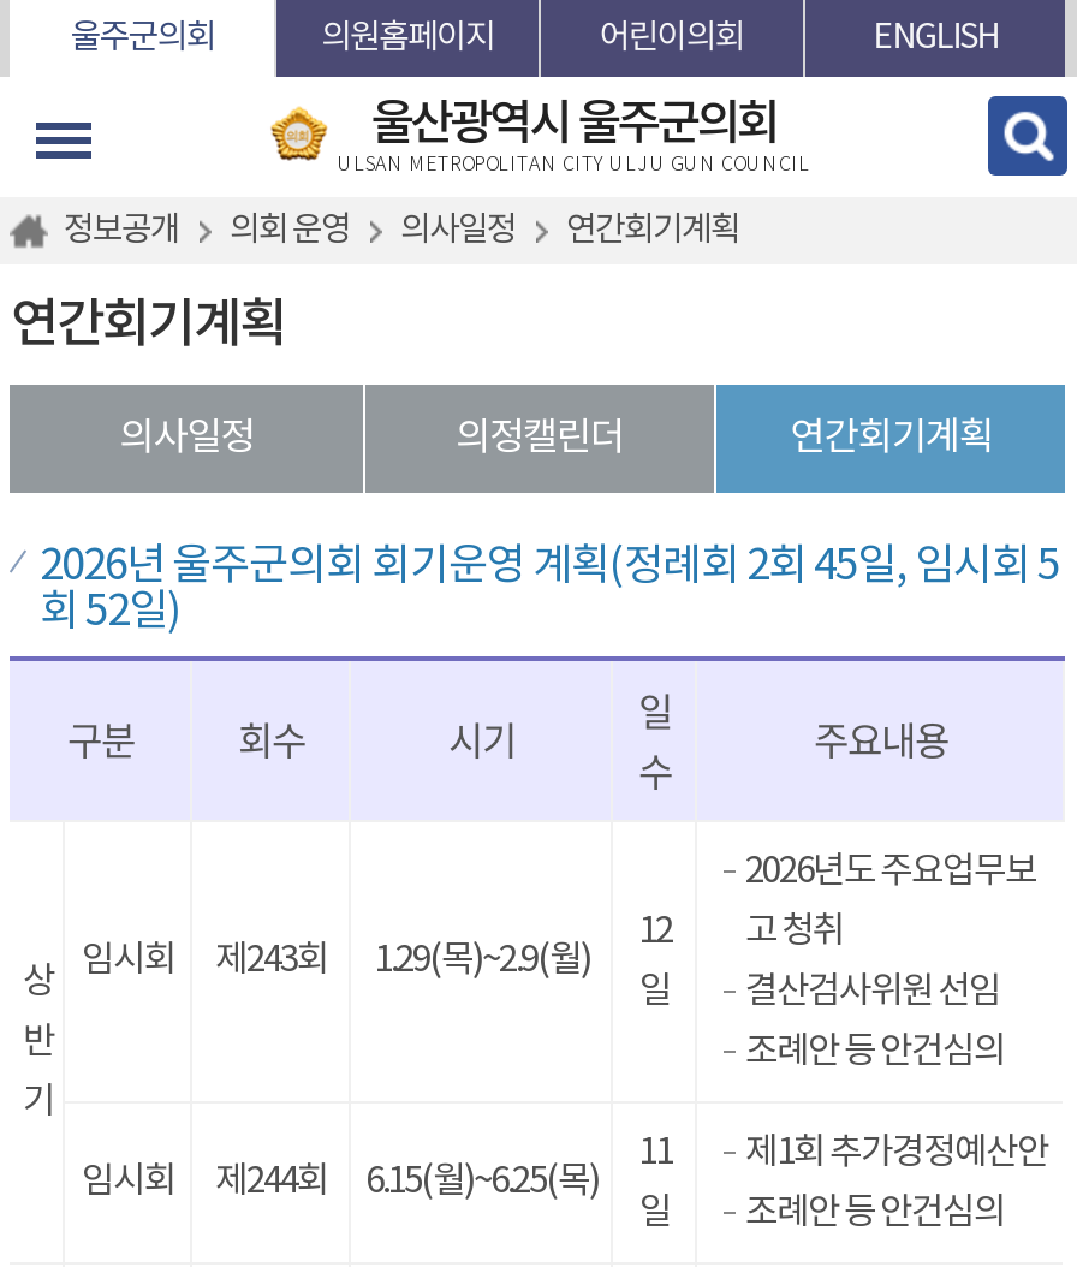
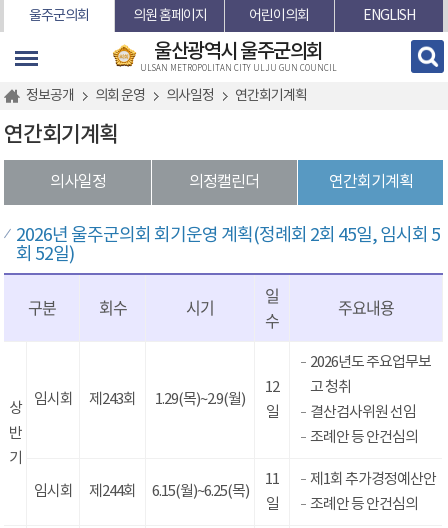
- 의원홈페이지
+ 의원 홈페이지
